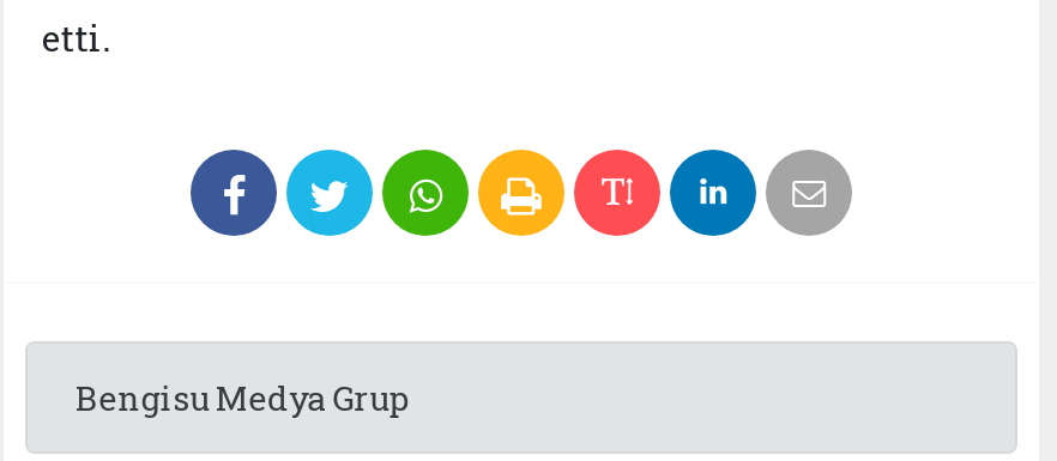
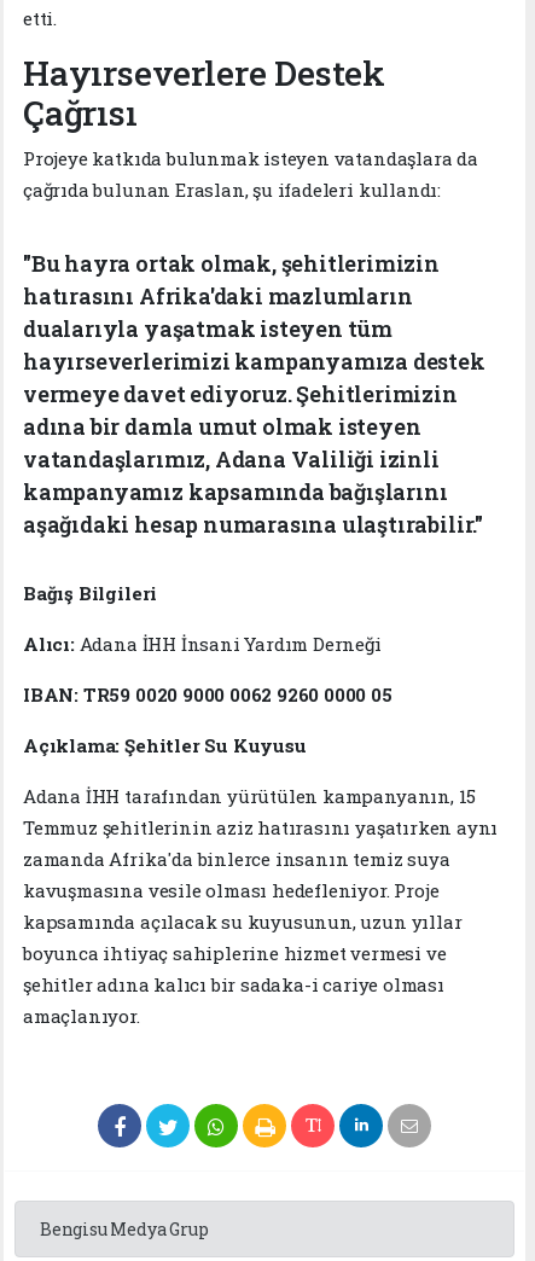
+ Hayırseverlere Destek
+ Çağrısı
+ Projeye katkıda bulunmak isteyen vatandaşlara da
+ çağrıda bulunan Eraslan, şu ifadeleri kullandı:
+ "Bu hayra ortak olmak, şehitlerimizin
+ hatırasını Afrika'daki mazlumların
+ dualarıyla yaşatmak isteyen tüm
+ hayırseverlerimizi kampanyamıza destek
+ vermeye davet ediyoruz. Şehitlerimizin
+ adına bir damla umut olmak isteyen
+ vatandaşlarımız, Adana Valiliği izinli
+ kampanyamız kapsamında bağışlarını
+ aşağıdaki hesap numarasına ulaştırabilir."
+ Bağış Bilgileri
+ Alıcı: Adana İHH İnsani Yardım Derneği
+ IBAN: TR59 0020 9000 0062 9260 0000 05
+ Açıklama: Şehitler Su Kuyusu
+ Adana İHH tarafından yürütülen kampanyanın, 15
+ Temmuz şehitlerinin aziz hatırasını yaşatırken aynı
+ zamanda Afrika'da binlerce insanın temiz suya
+ kavuşmasına vesile olması hedefleniyor. Proje
+ kapsamında açılacak su kuyusunun, uzun yıllar
+ boyunca ihtiyaç sahiplerine hizmet vermesi ve
+ şehitler adına kalıcı bir sadaka-i cariye olması
+ amaçlanıyor.
